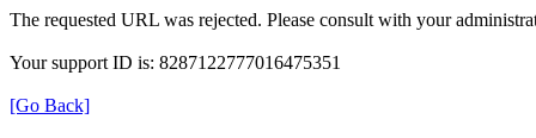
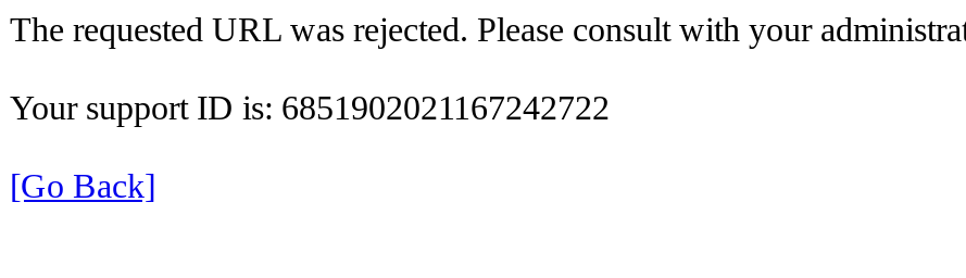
- Your support ID is: 8287122777016475351
+ Your support ID is: 6851902021167242722
